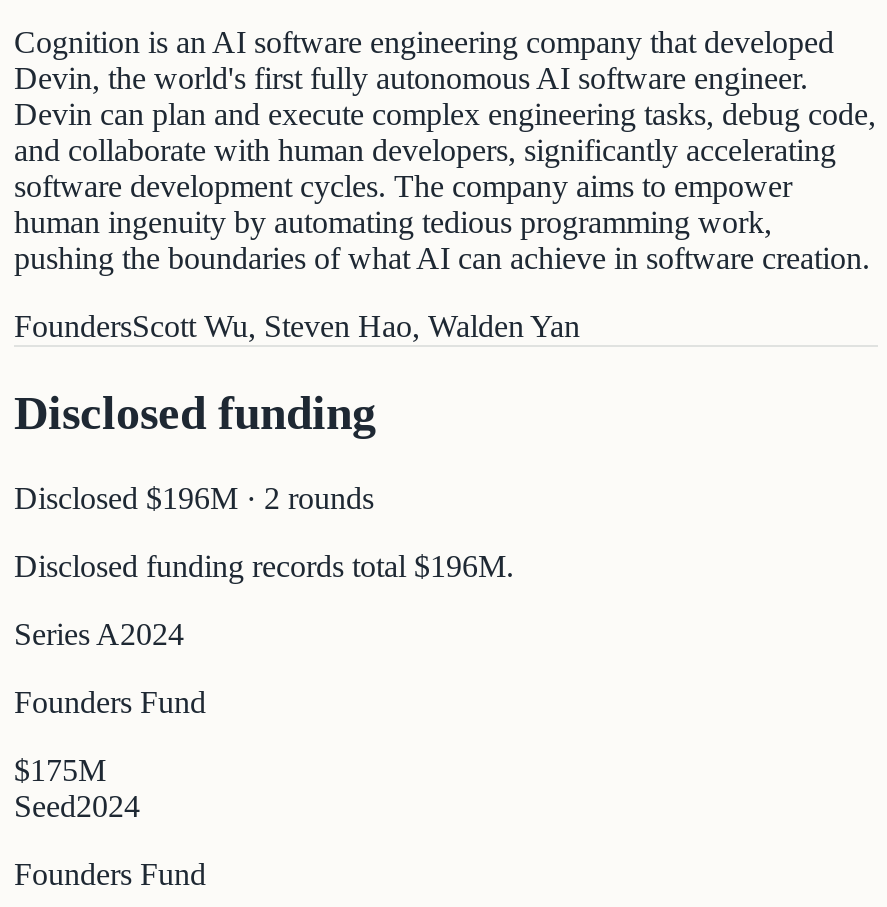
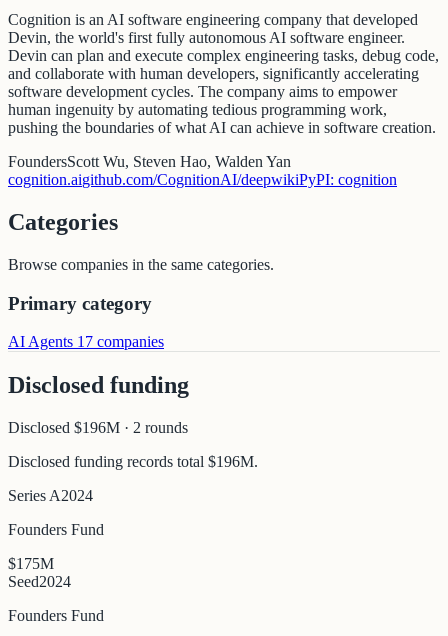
+ cognition.aigithub.com/CognitionAI/deepwikiPyPI: cognition
+ Categories
+ Browse companies in the same categories.
+ Primary category
+ AI Agents 17 companies
